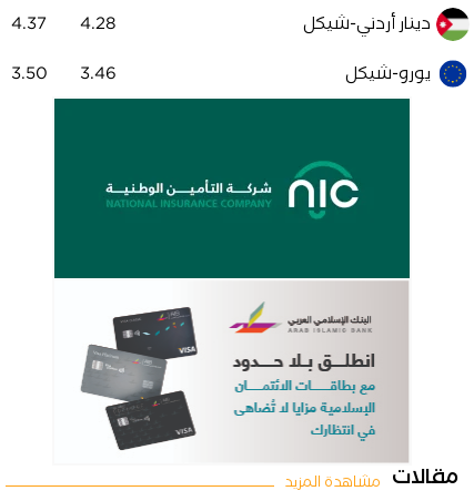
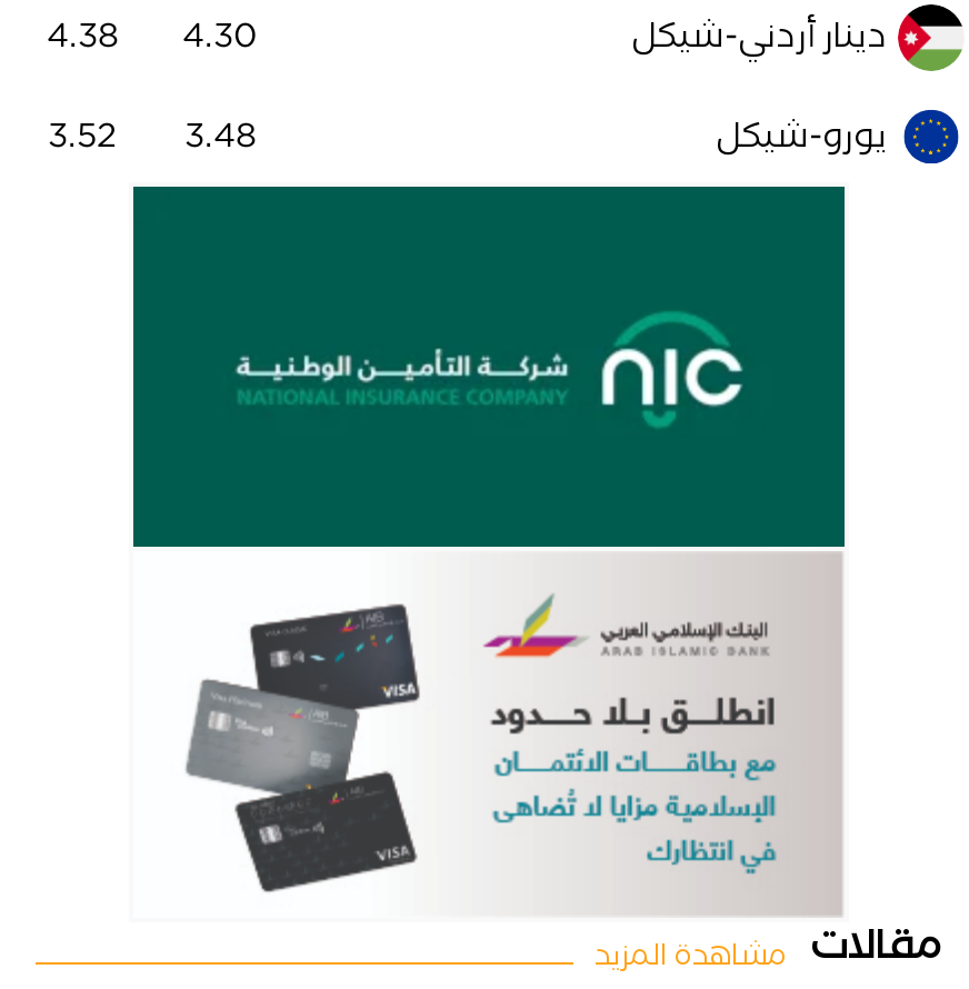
- 4.37
+ 4.38

- 4.28
+ 4.30

- 3.50
+ 3.52

- 3.46
+ 3.48
